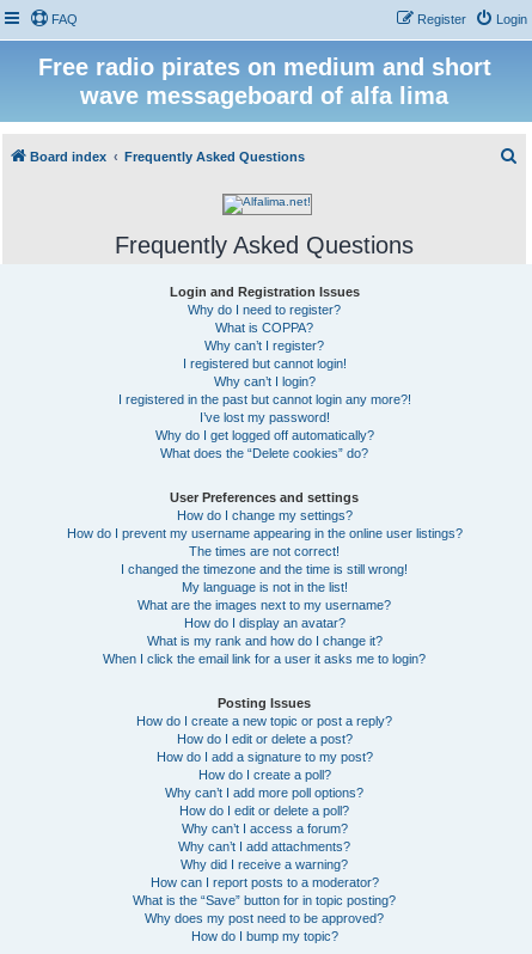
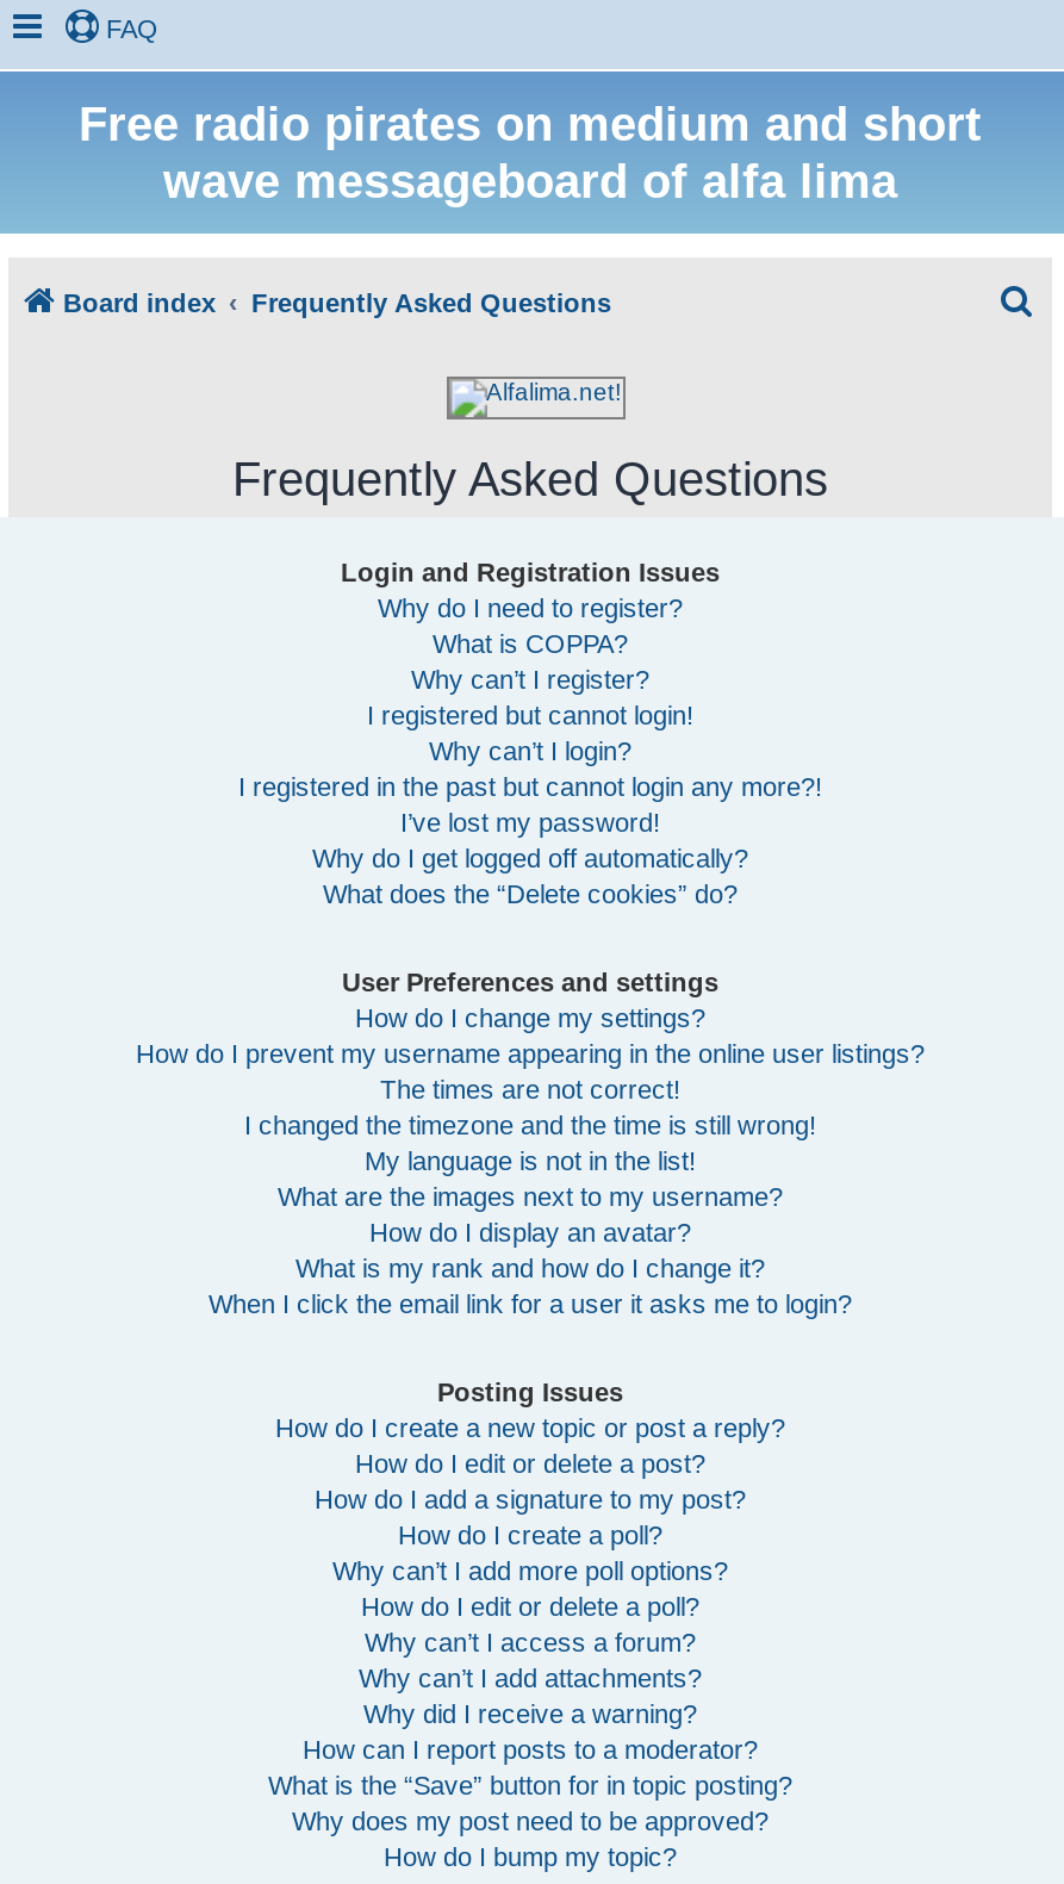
- Login
- Register
